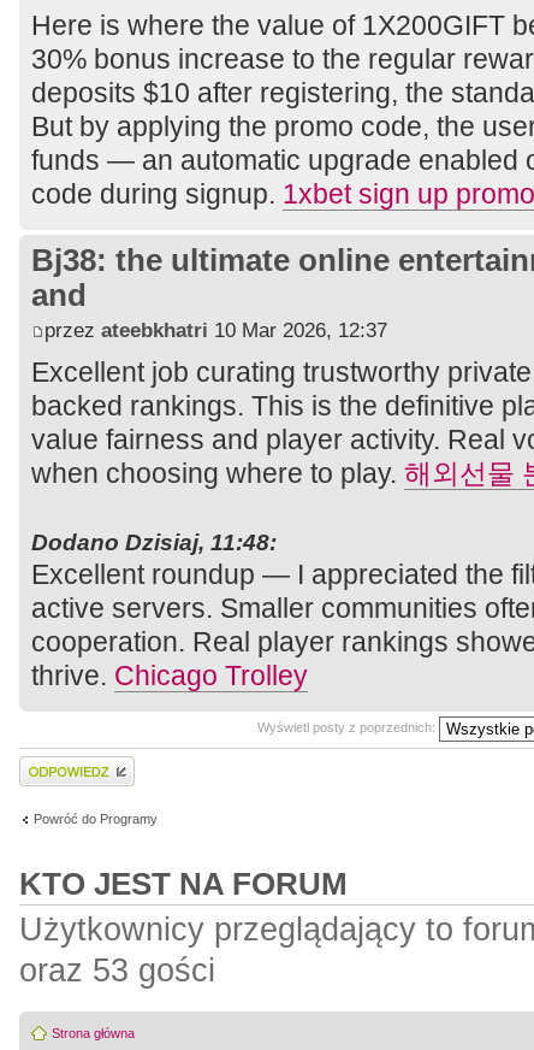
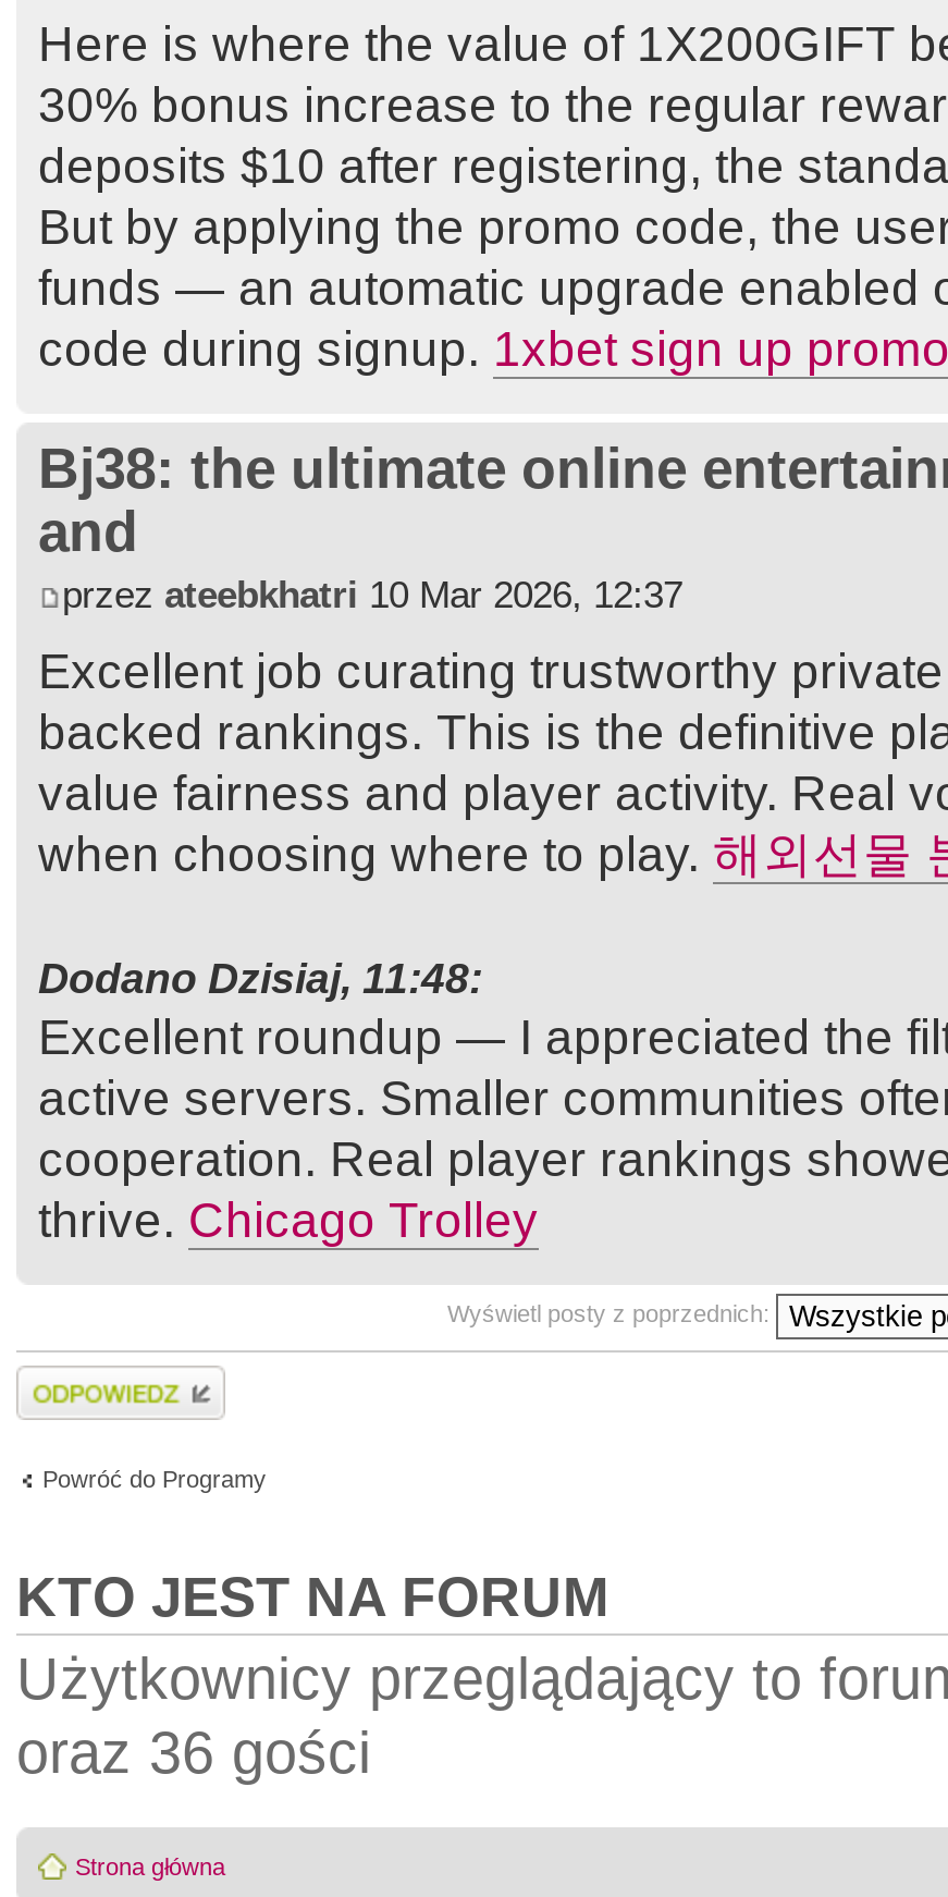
- oraz 53 gości
+ oraz 36 gości
